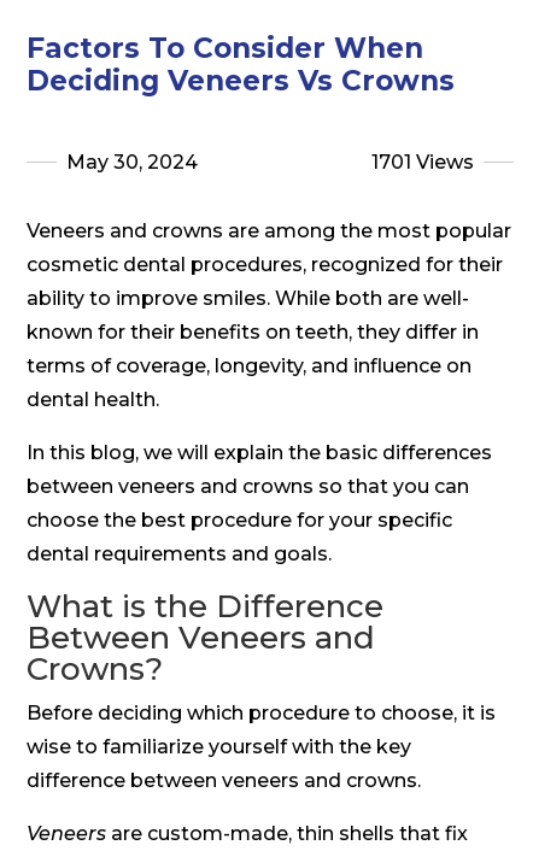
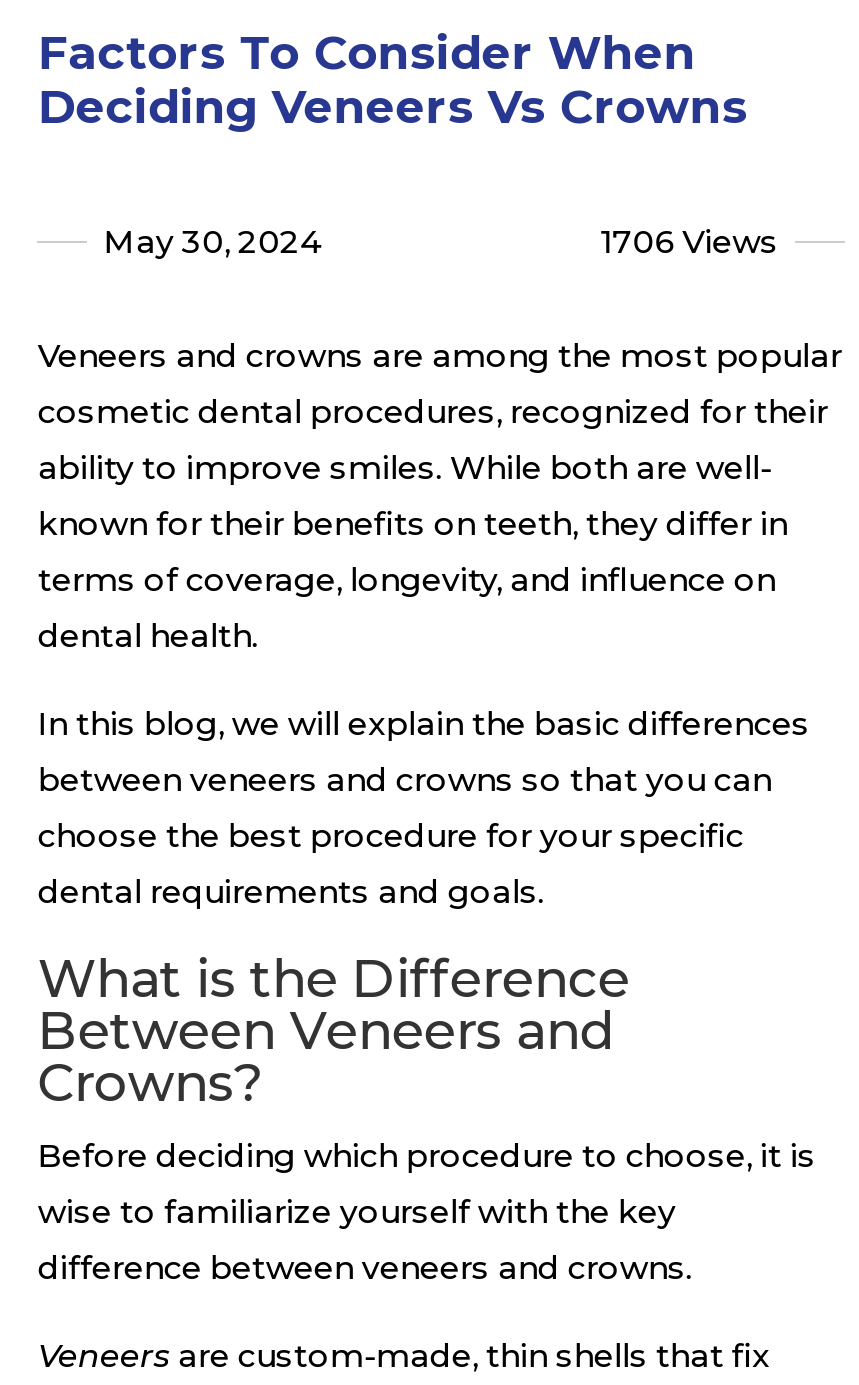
- 1701 Views
+ 1706 Views
